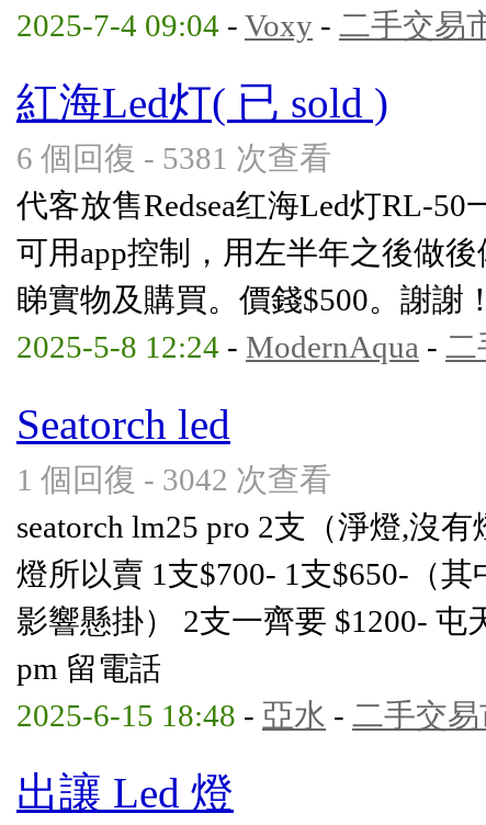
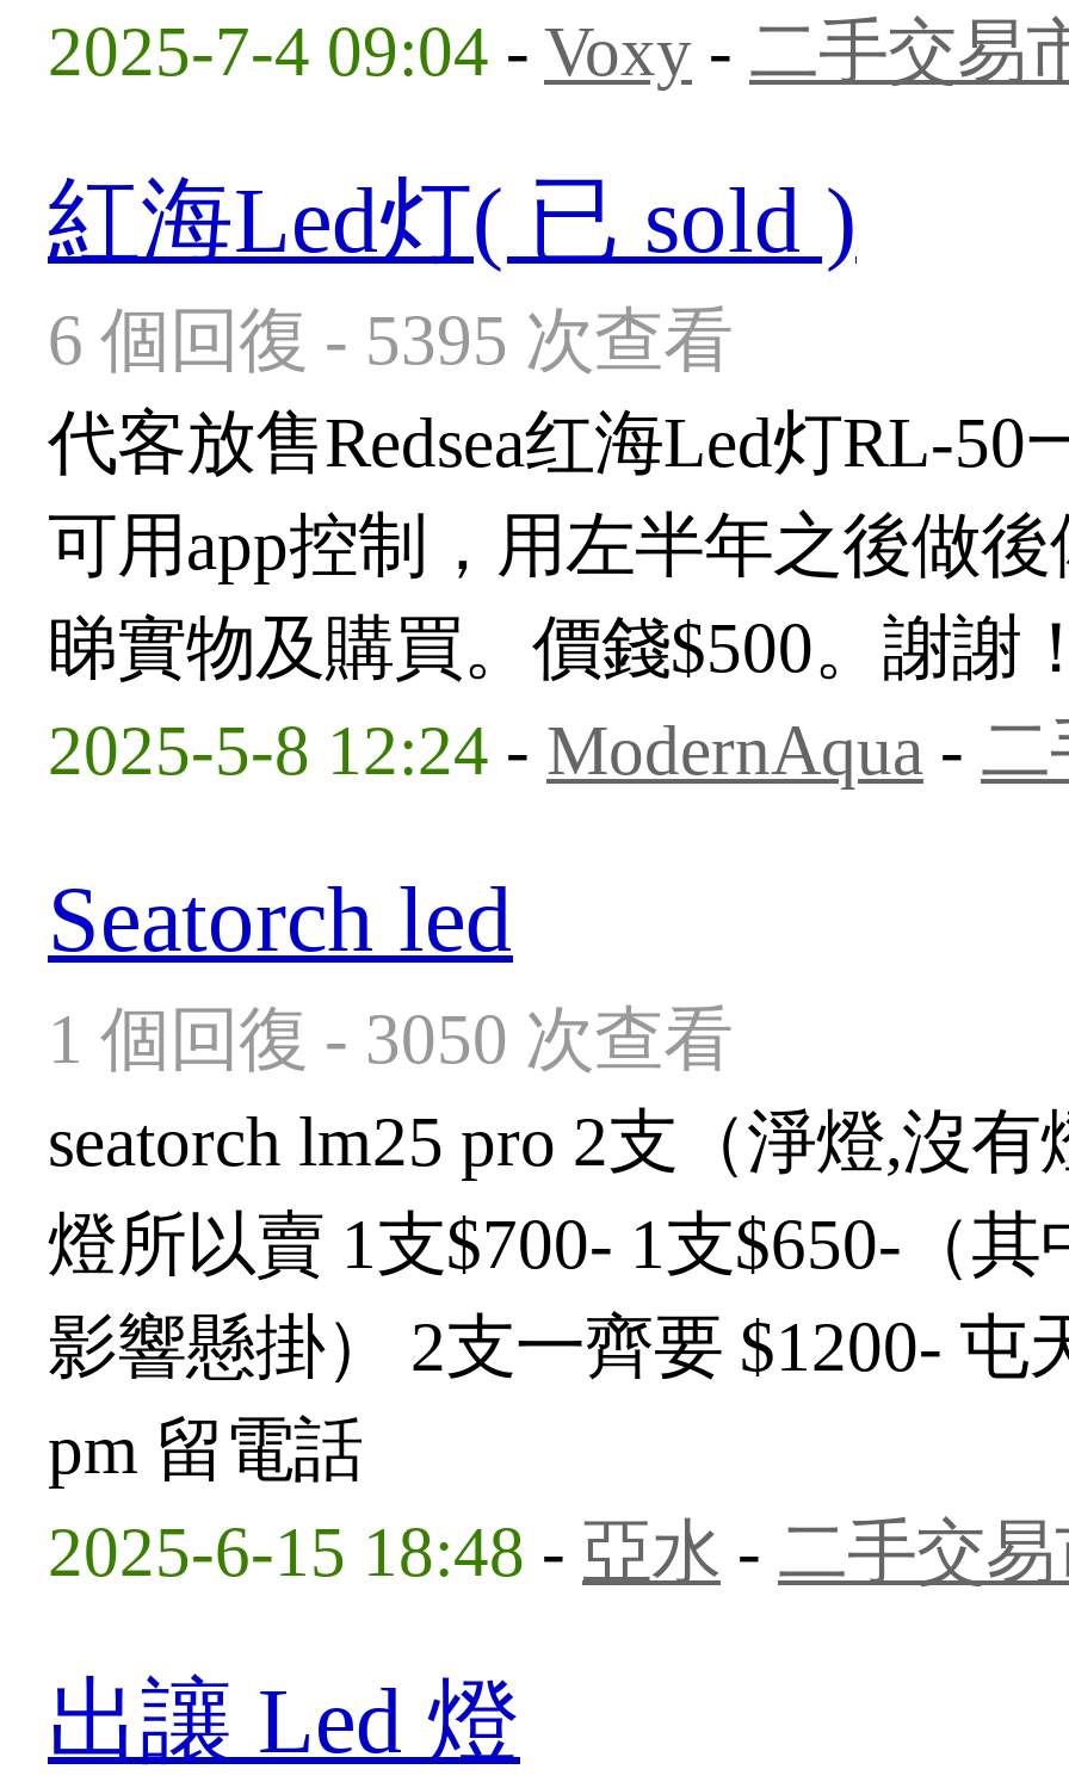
- 6 個回復 - 5381 次查看
+ 6 個回復 - 5395 次查看

- 1 個回復 - 3042 次查看
+ 1 個回復 - 3050 次查看
